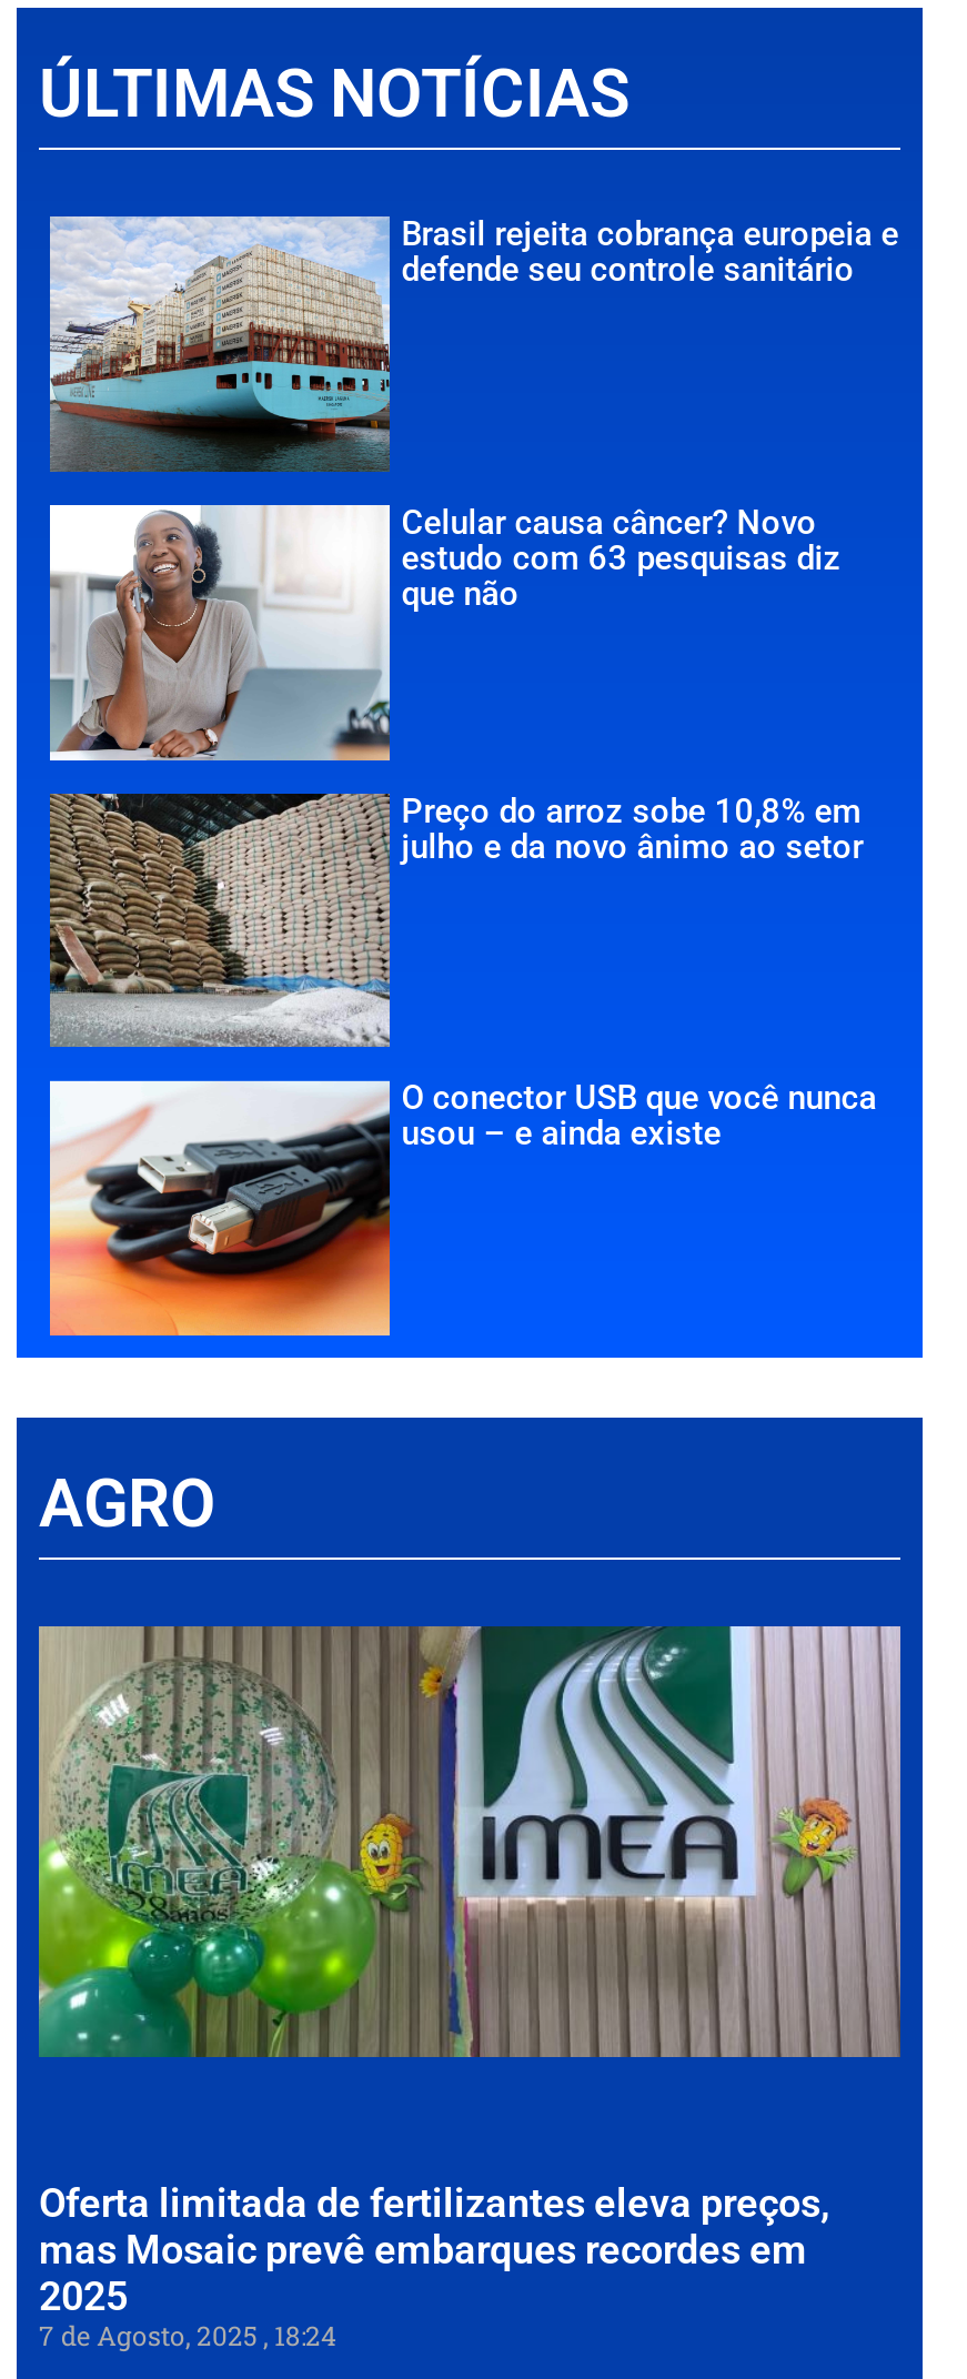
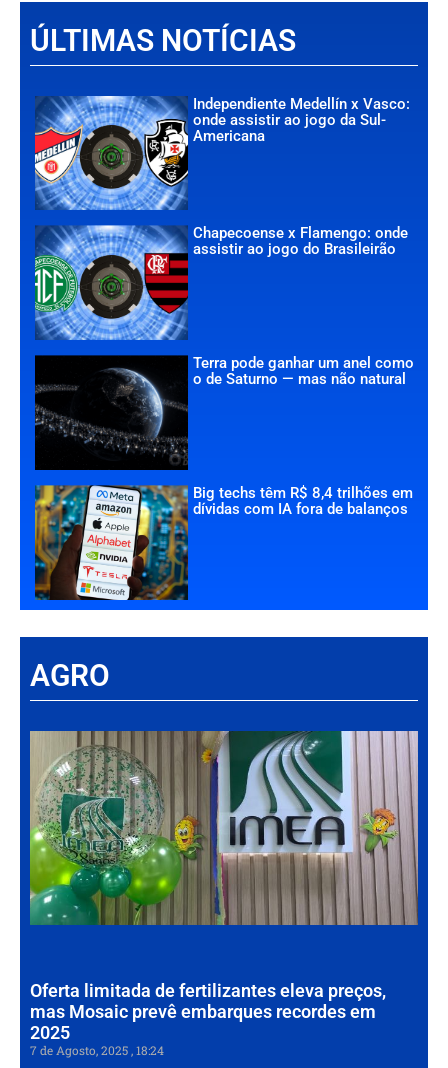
- [image]
- Brasil rejeita cobrança europeia e
- defende seu controle sanitário
+ [image]
+ Independiente Medellín x Vasco:
+ onde assistir ao jogo da Sul-
+ Americana

- [image]
- Celular causa câncer? Novo
- estudo com 63 pesquisas diz
- que não
+ [image]
+ Chapecoense x Flamengo: onde
+ assistir ao jogo do Brasileirão

- [image]
- Preço do arroz sobe 10,8% em
- julho e da novo ânimo ao setor
+ [image]
+ Terra pode ganhar um anel como
+ o de Saturno — mas não natural

- [image]
- O conector USB que você nunca
- usou – e ainda existe
+ [image]
+ Big techs têm R$ 8,4 trilhões em
+ dívidas com IA fora de balanços
